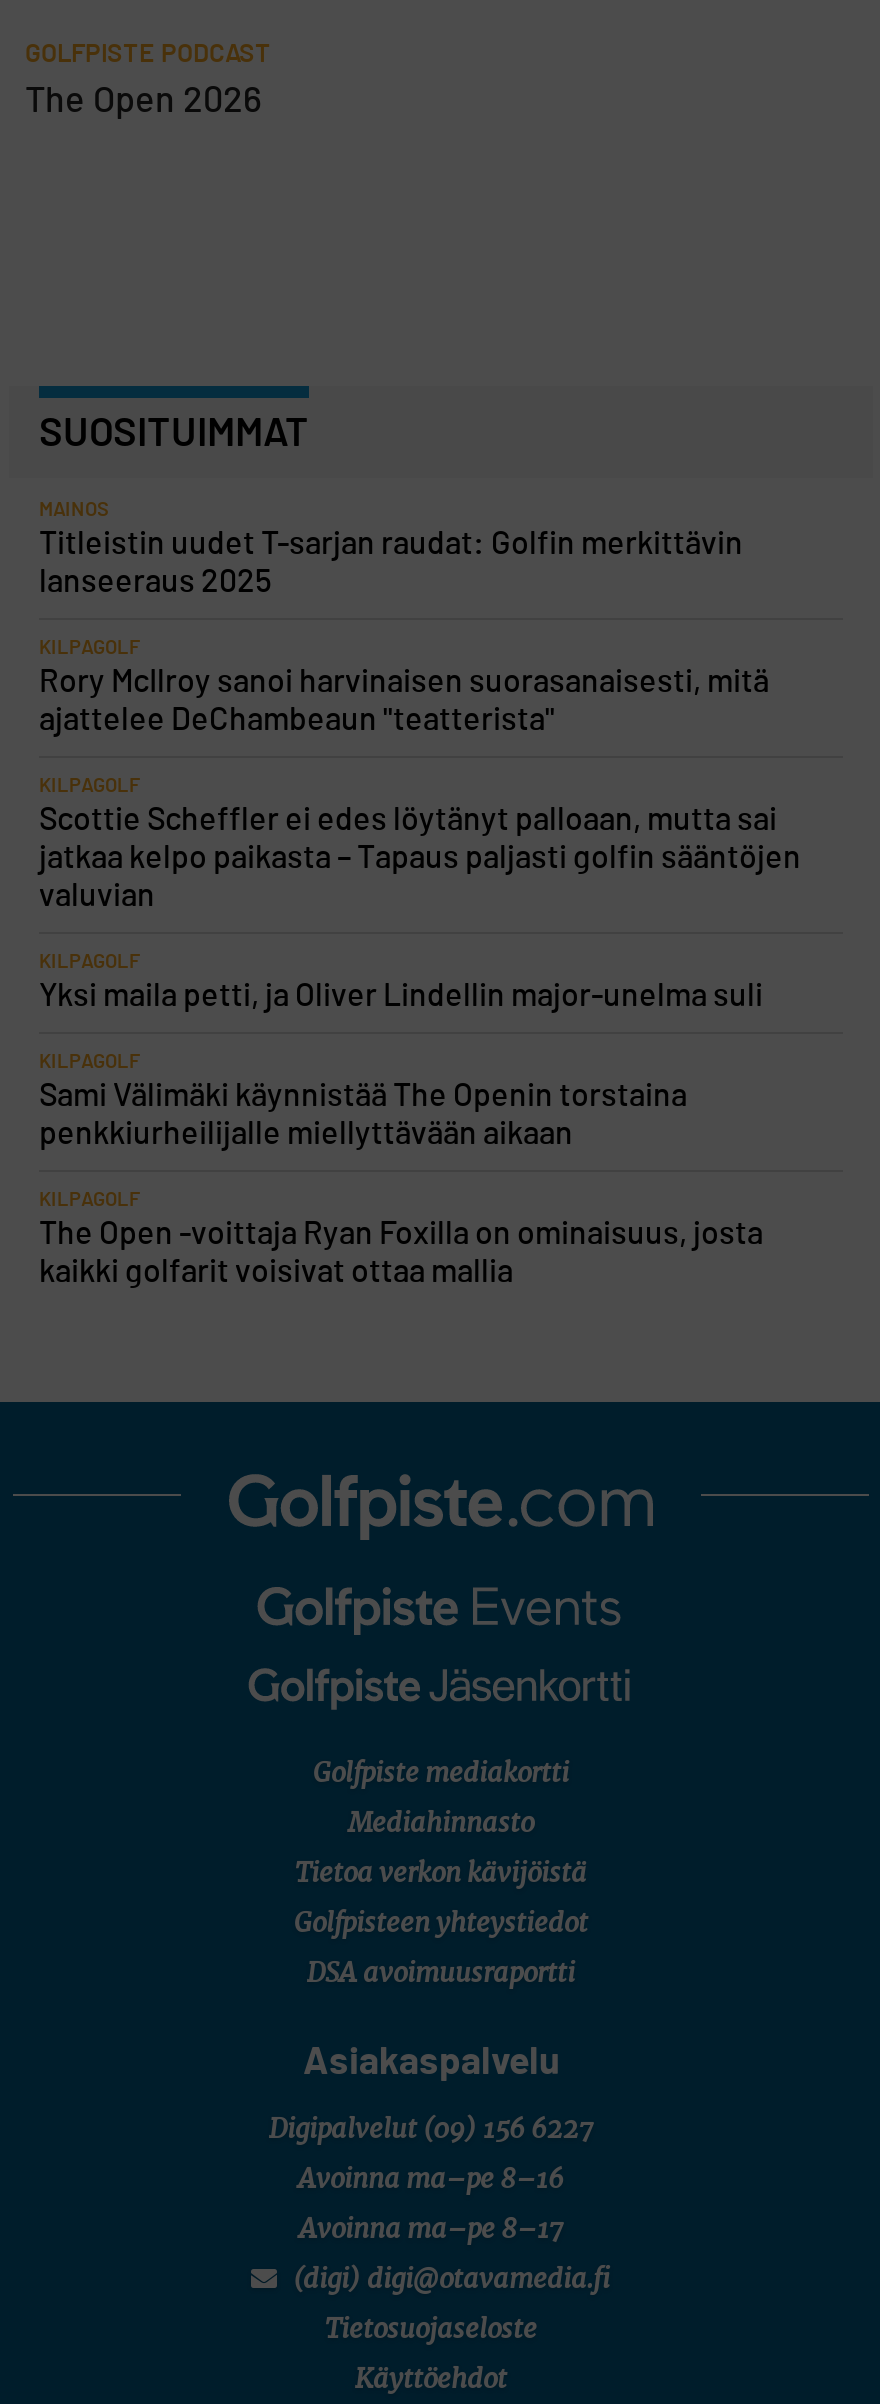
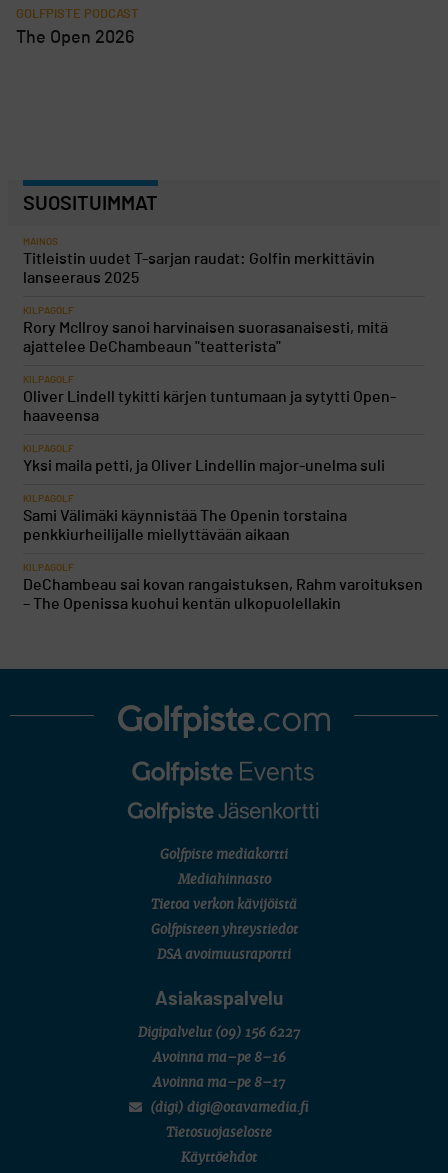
- Scottie Scheffler ei edes löytänyt palloaan, mutta sai
- jatkaa kelpo paikasta – Tapaus paljasti golfin sääntöjen
- valuvian
+ Oliver Lindell tykitti kärjen tuntumaan ja sytytti Open-
+ haaveensa

- The Open -voittaja Ryan Foxilla on ominaisuus, josta
- kaikki golfarit voisivat ottaa mallia
+ DeChambeau sai kovan rangaistuksen, Rahm varoituksen
+ – The Openissa kuohui kentän ulkopuolellakin
